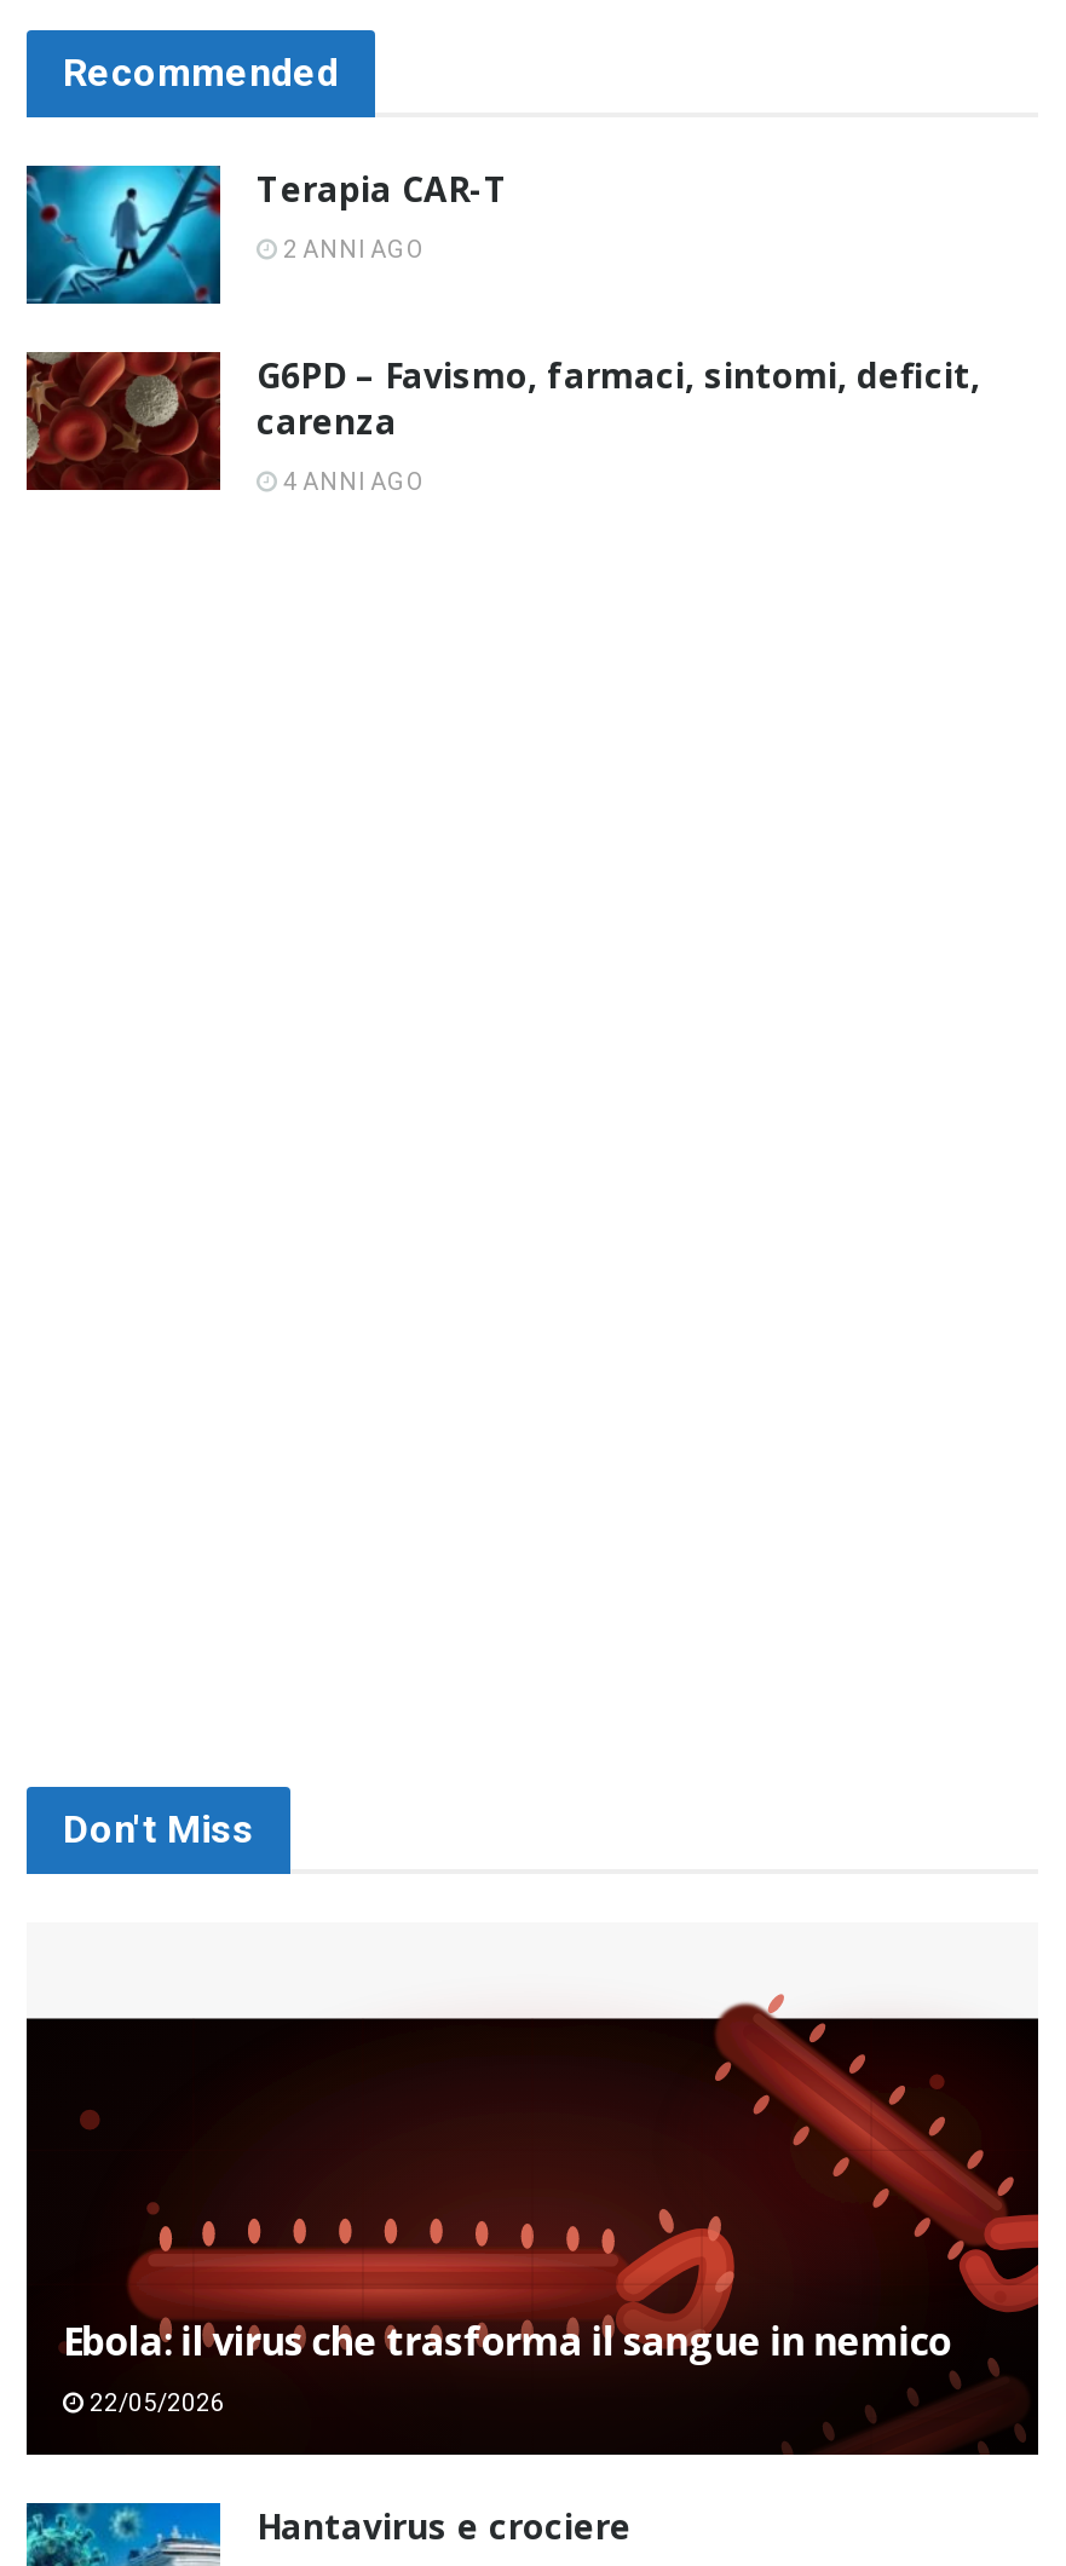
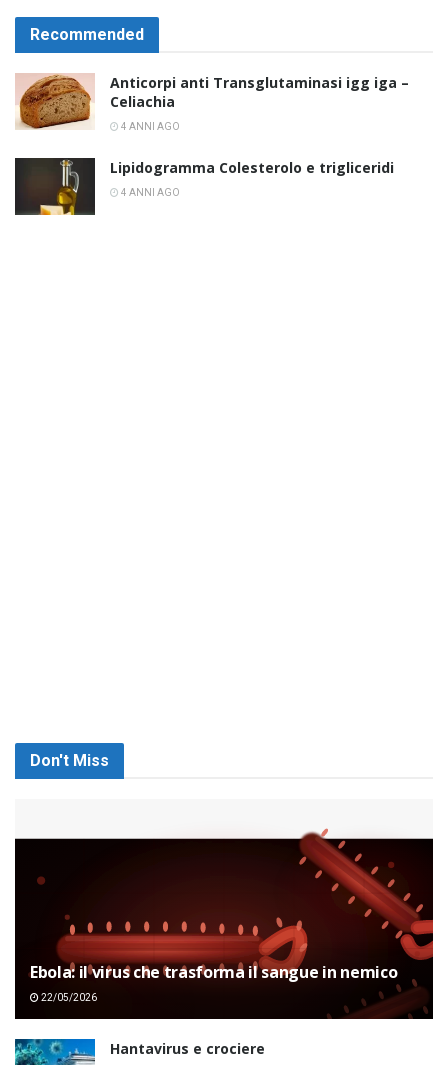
- [image]
- Terapia CAR-T
+ [image]
+ Anticorpi anti Transglutaminasi igg iga –
+ Celiachia

- 2 ANNI AGO
+ 4 ANNI AGO

- [image]
- G6PD – Favismo, farmaci, sintomi, deficit,
- carenza
+ [image]
+ Lipidogramma Colesterolo e trigliceridi
